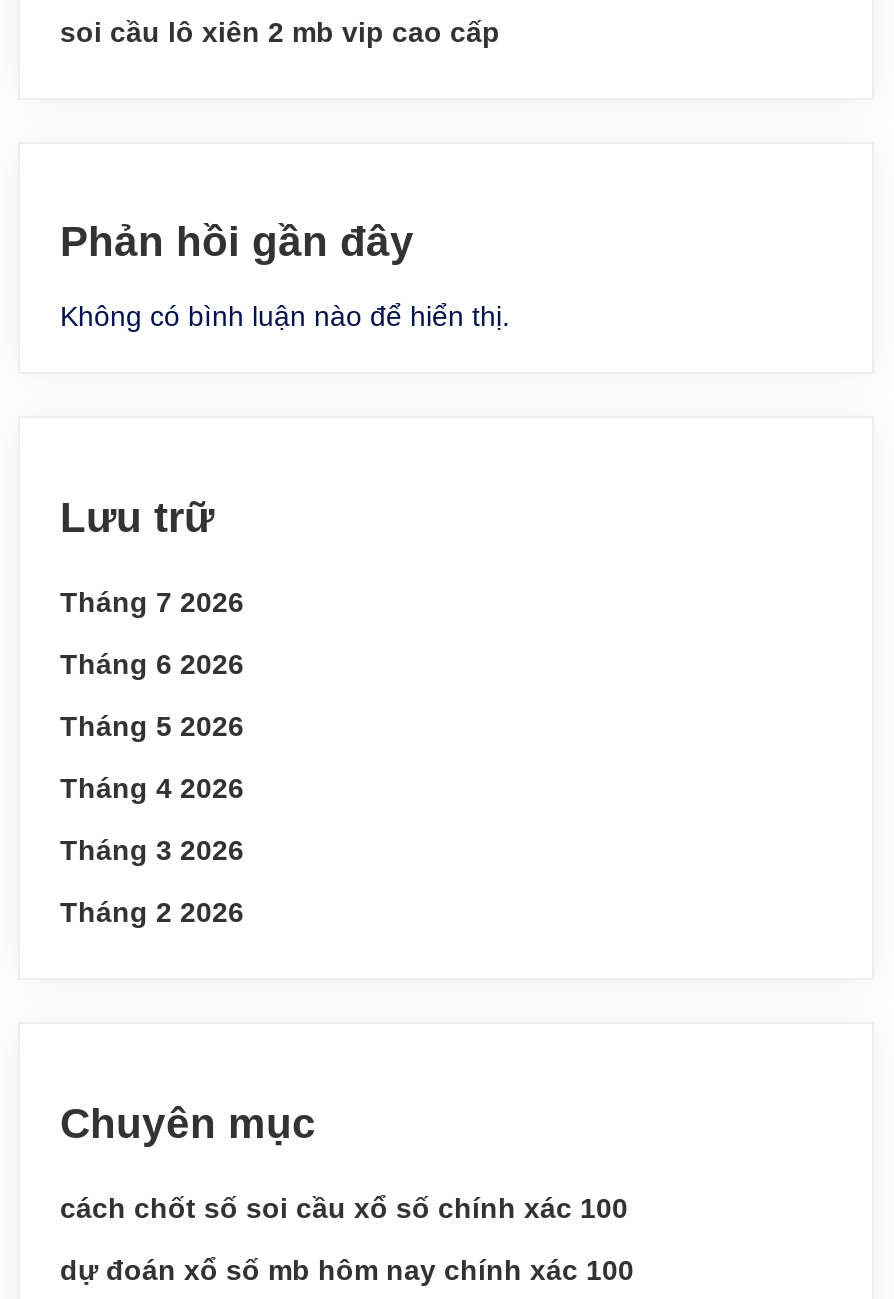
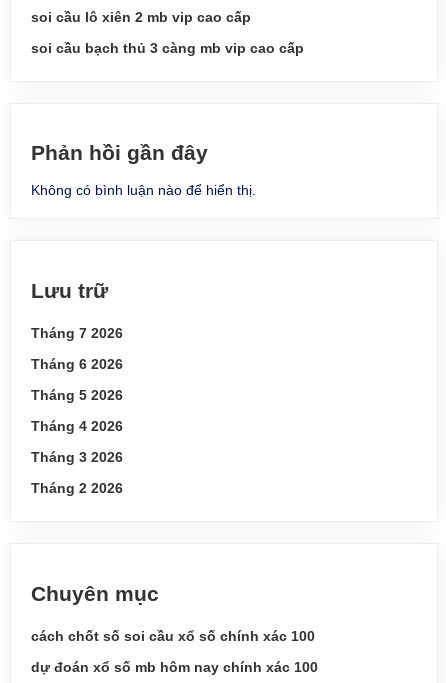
+ soi cầu bạch thủ 3 càng mb vip cao cấp
